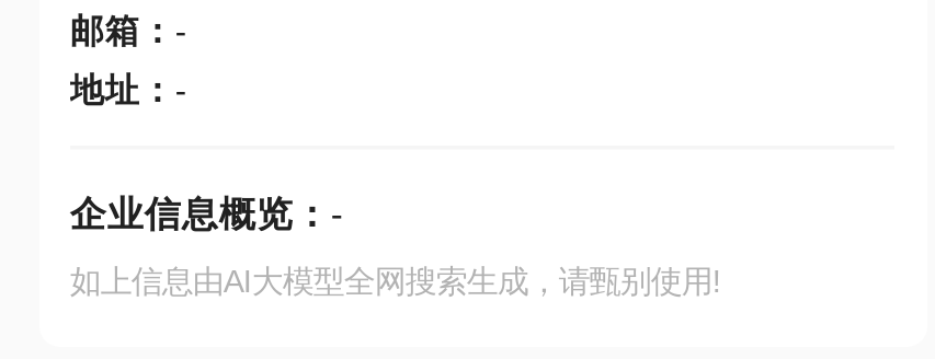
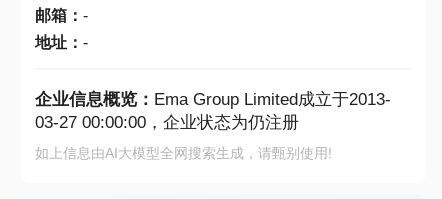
- 企业信息概览：-
+ 企业信息概览：Ema Group Limited成立于2013-
+ 03-27 00:00:00，企业状态为仍注册
